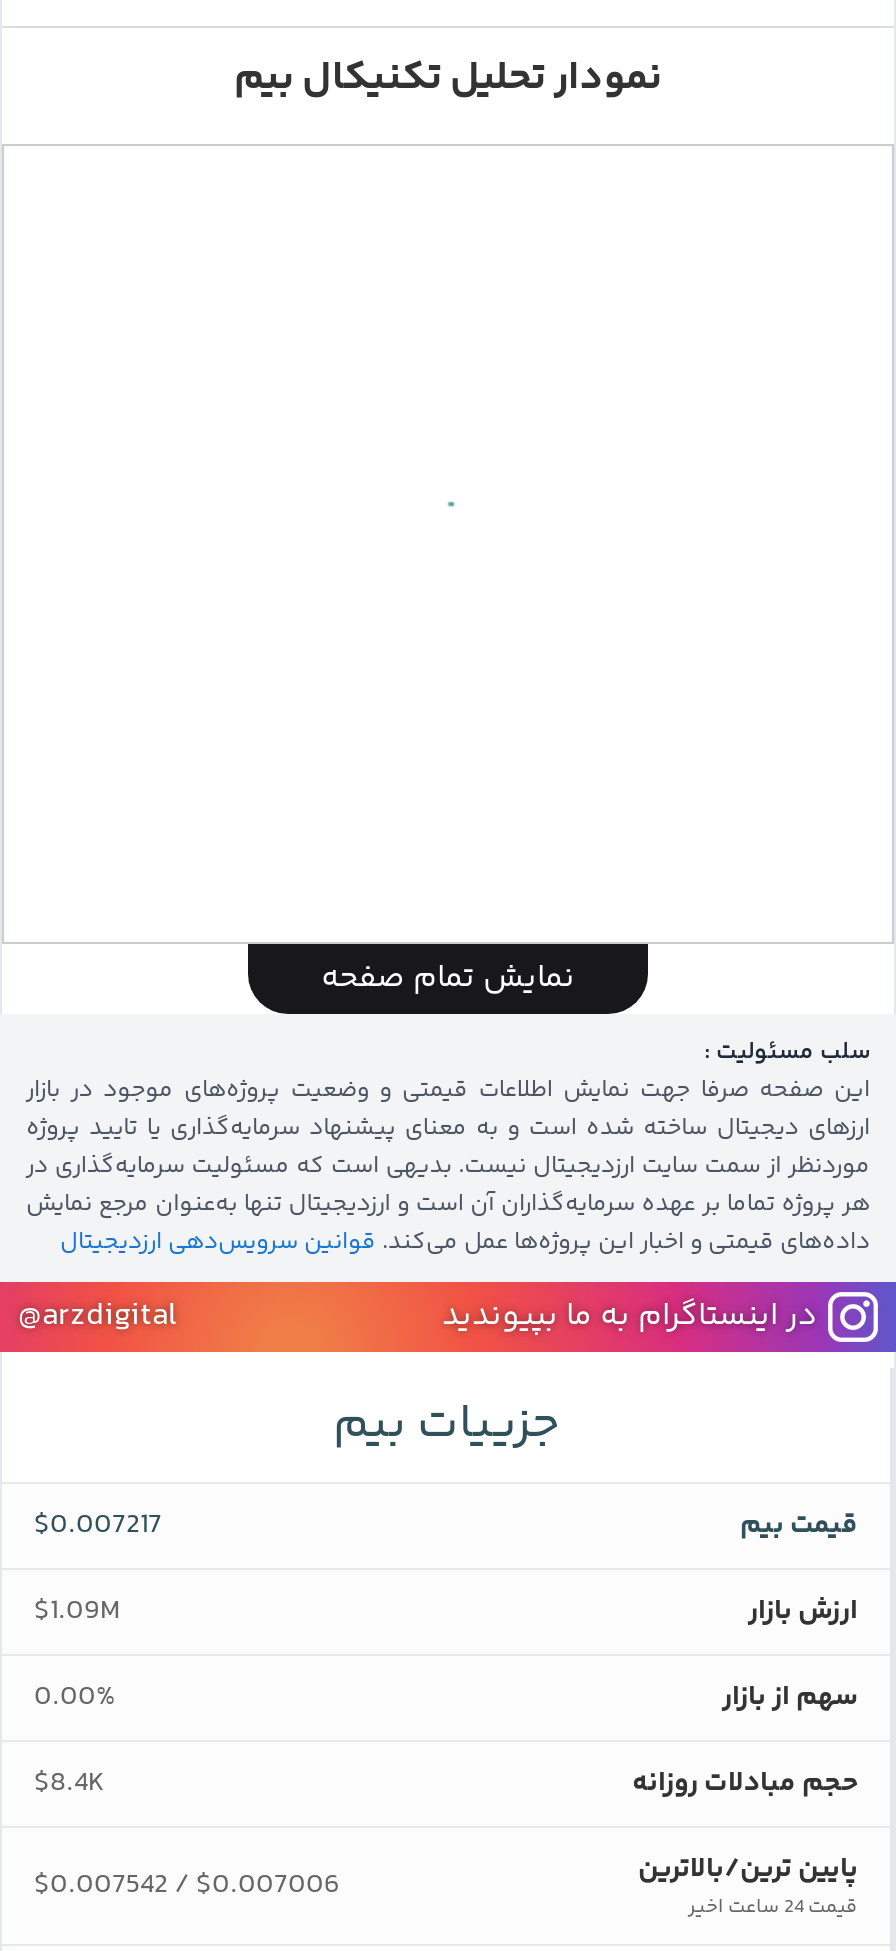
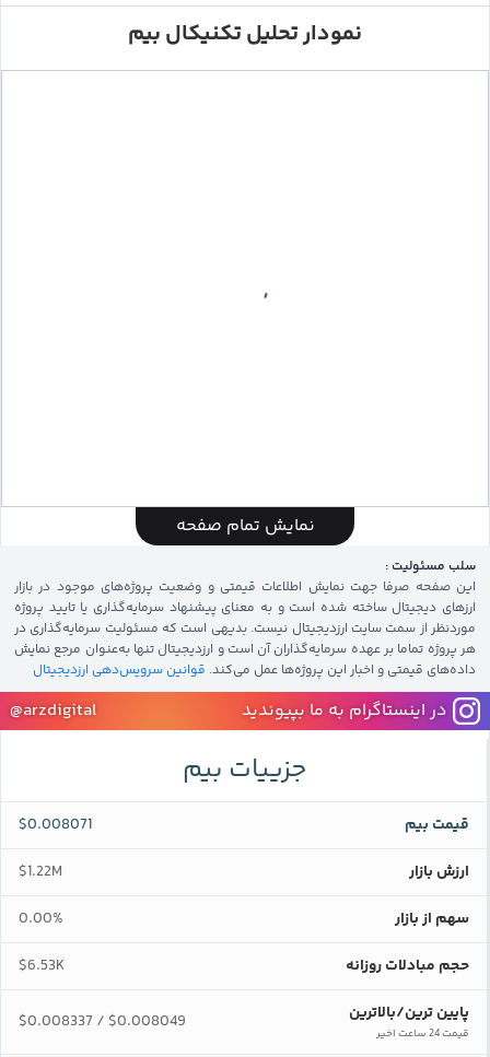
- $0.007217
+ $0.008071

- $1.09M
+ $1.22M

- $8.4K
+ $6.53K

- $0.007542 / $0.007006
+ $0.008337 / $0.008049
